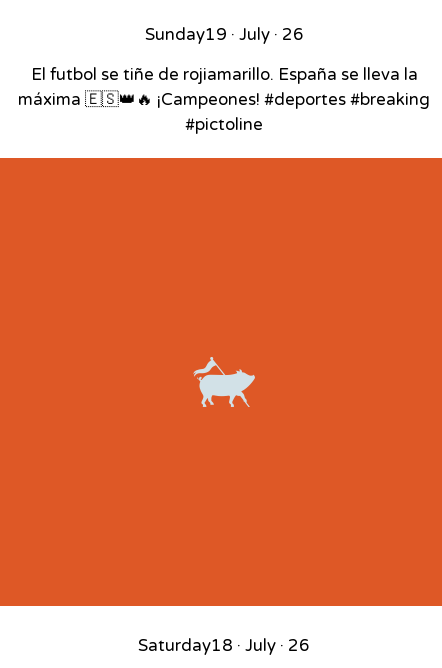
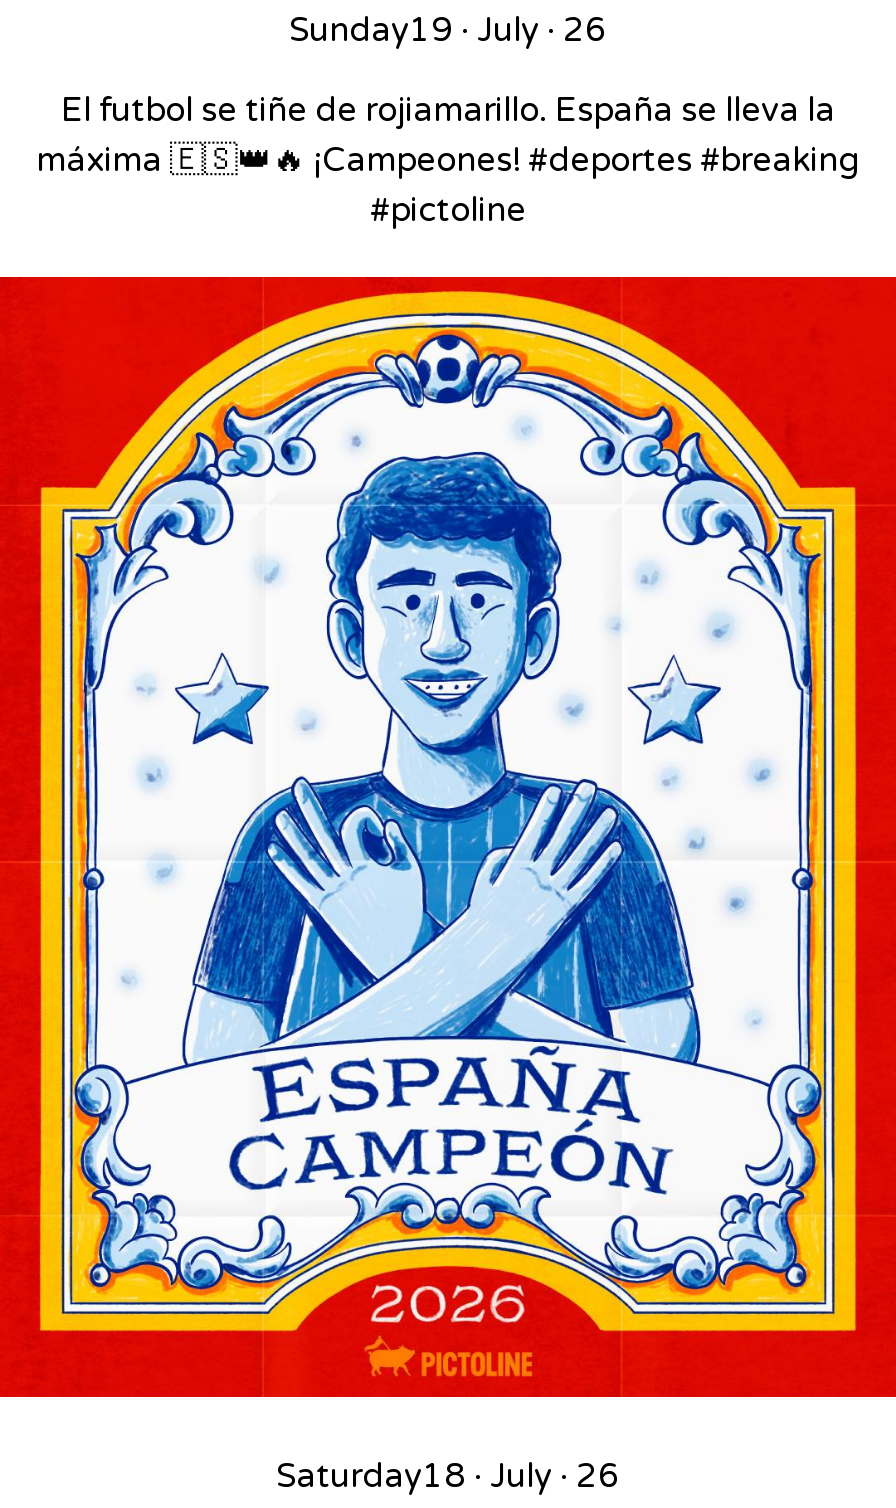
+ [image]
